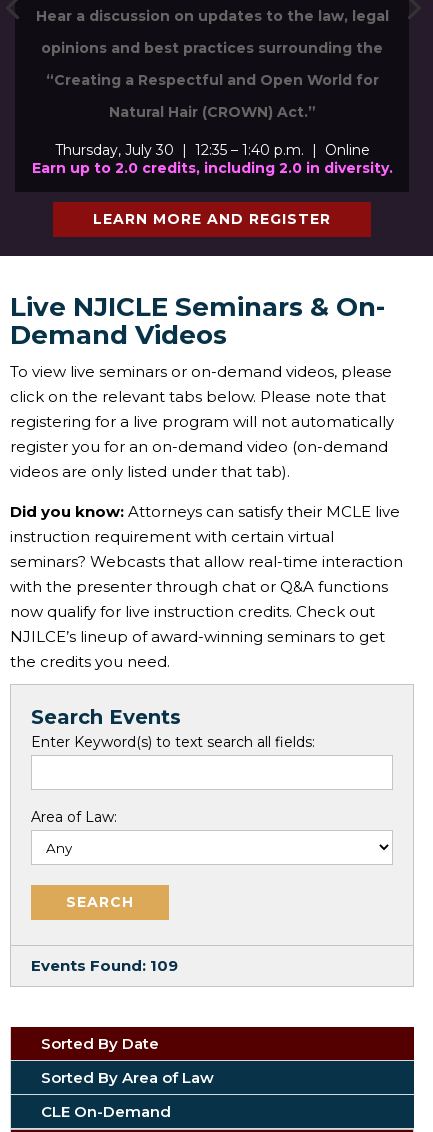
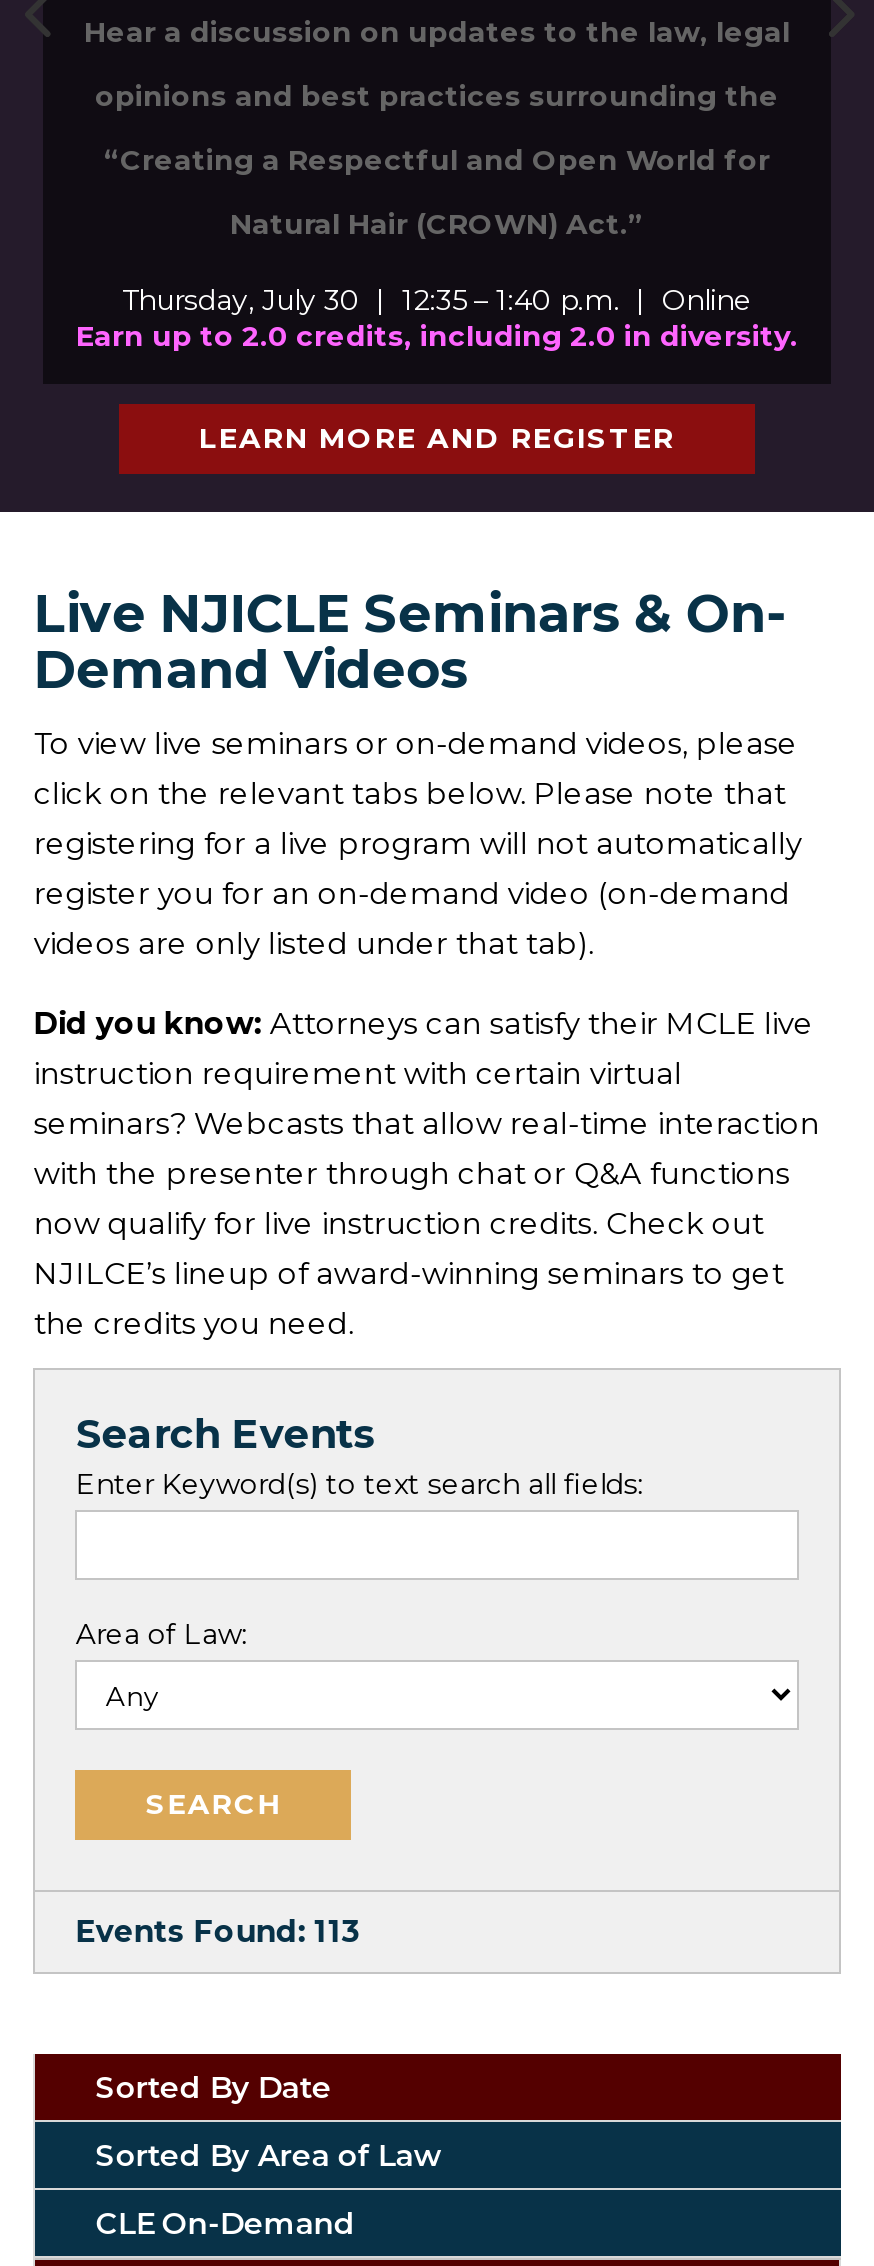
- Events Found: 109
+ Events Found: 113
